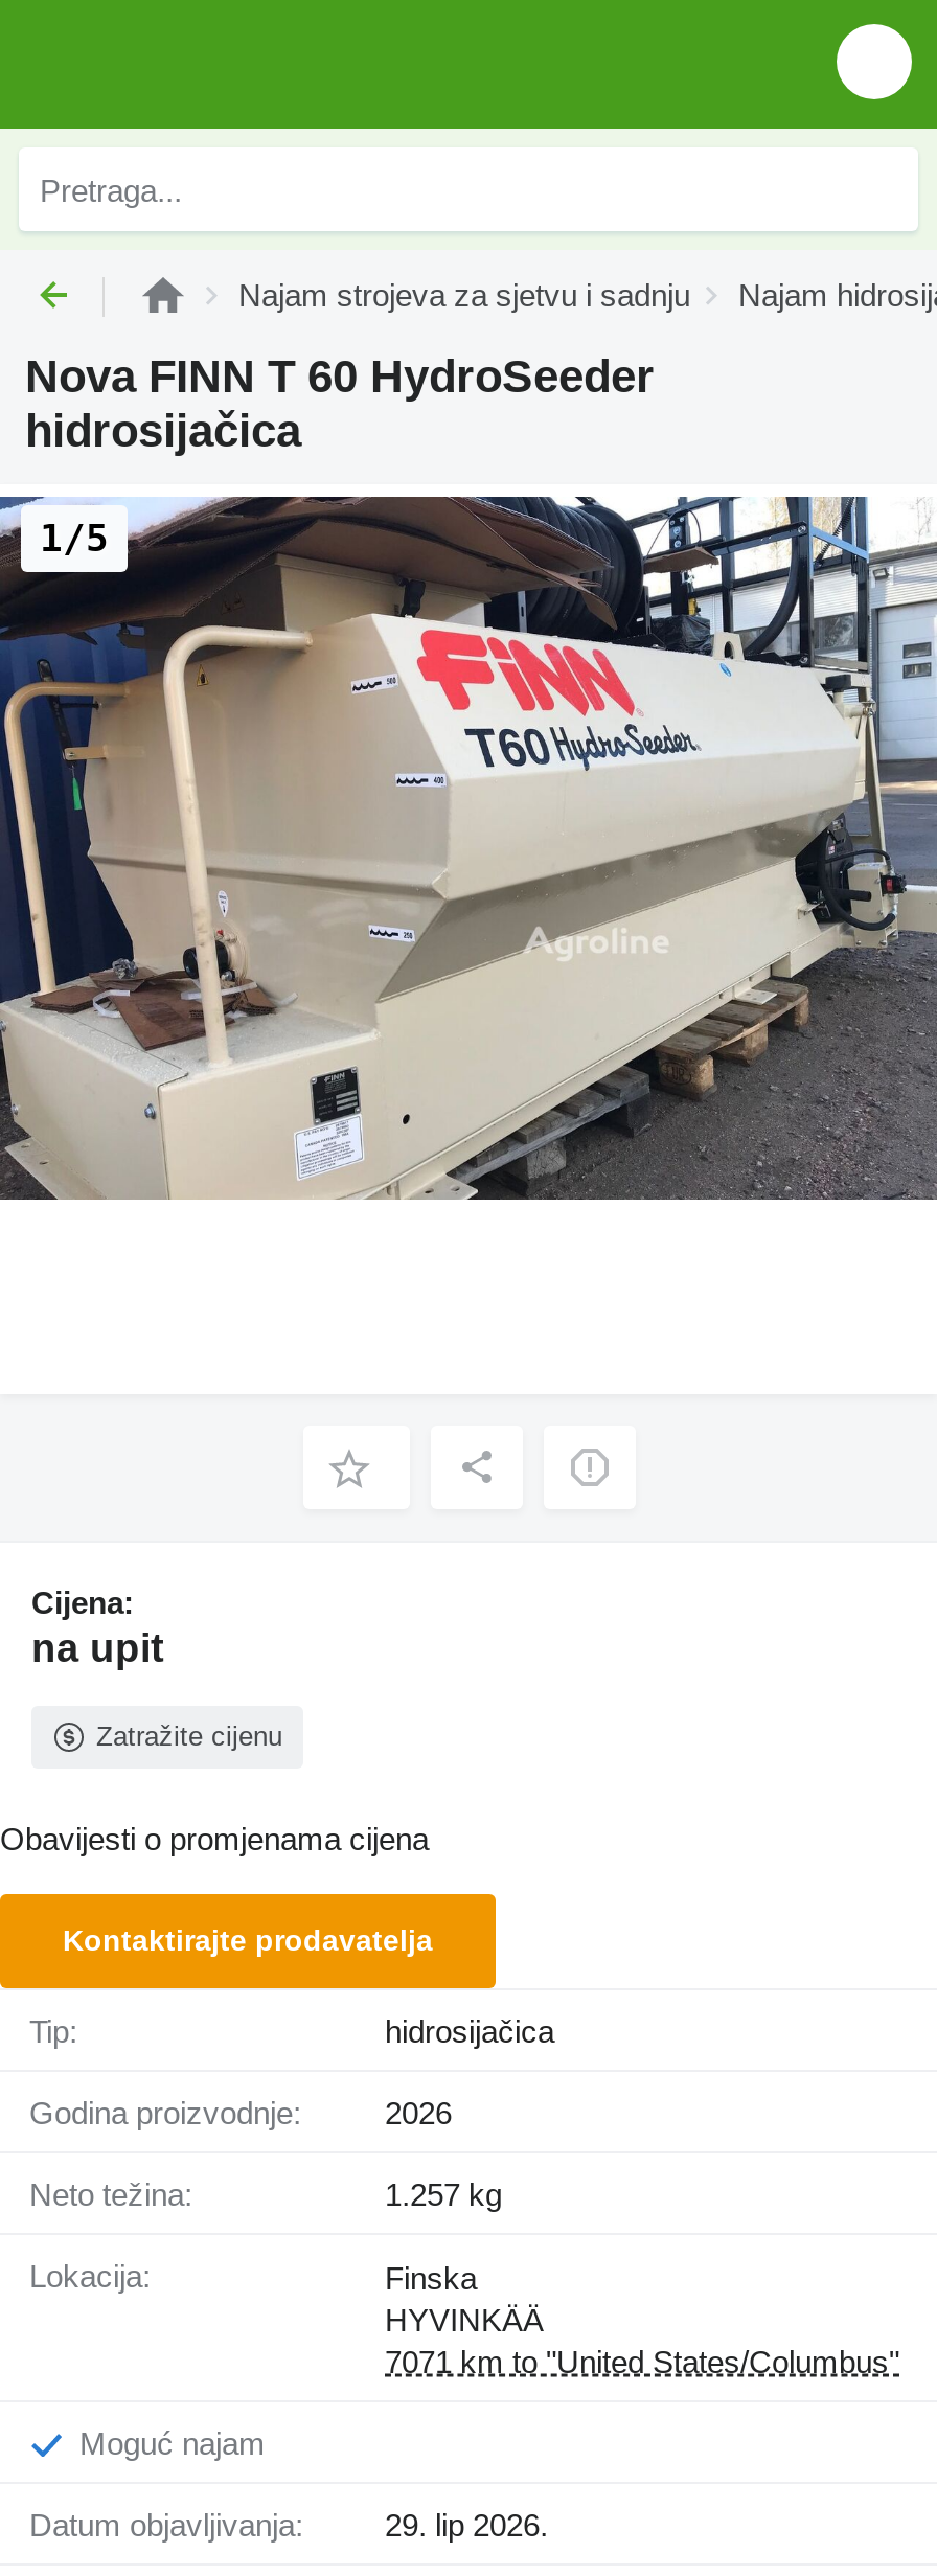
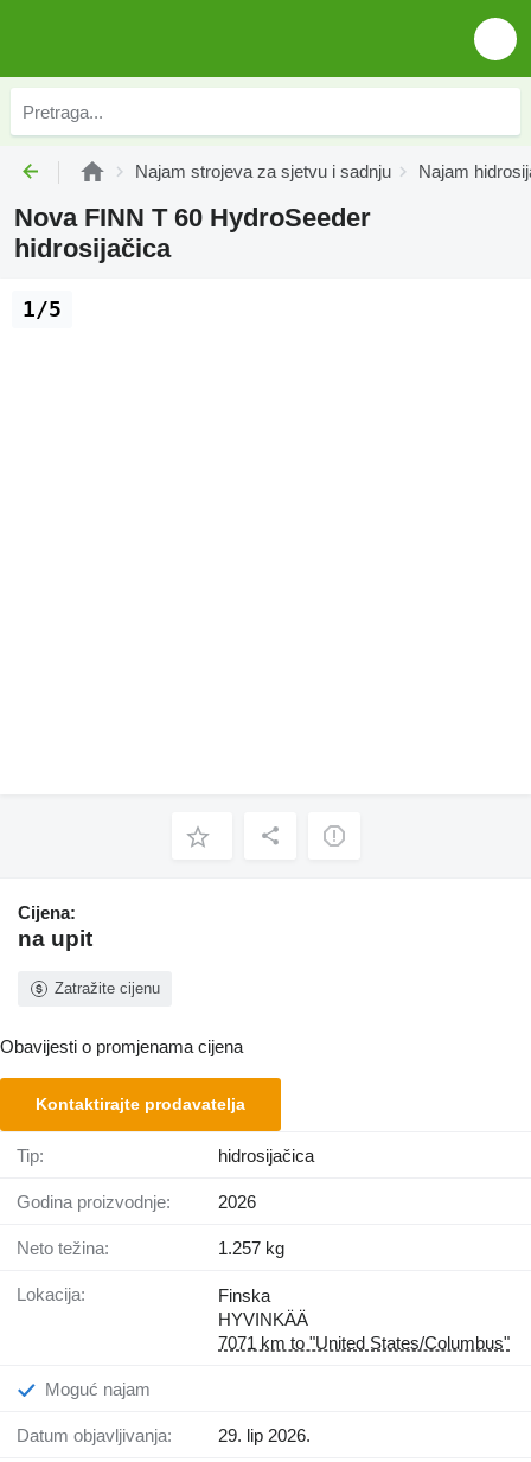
- [image]
